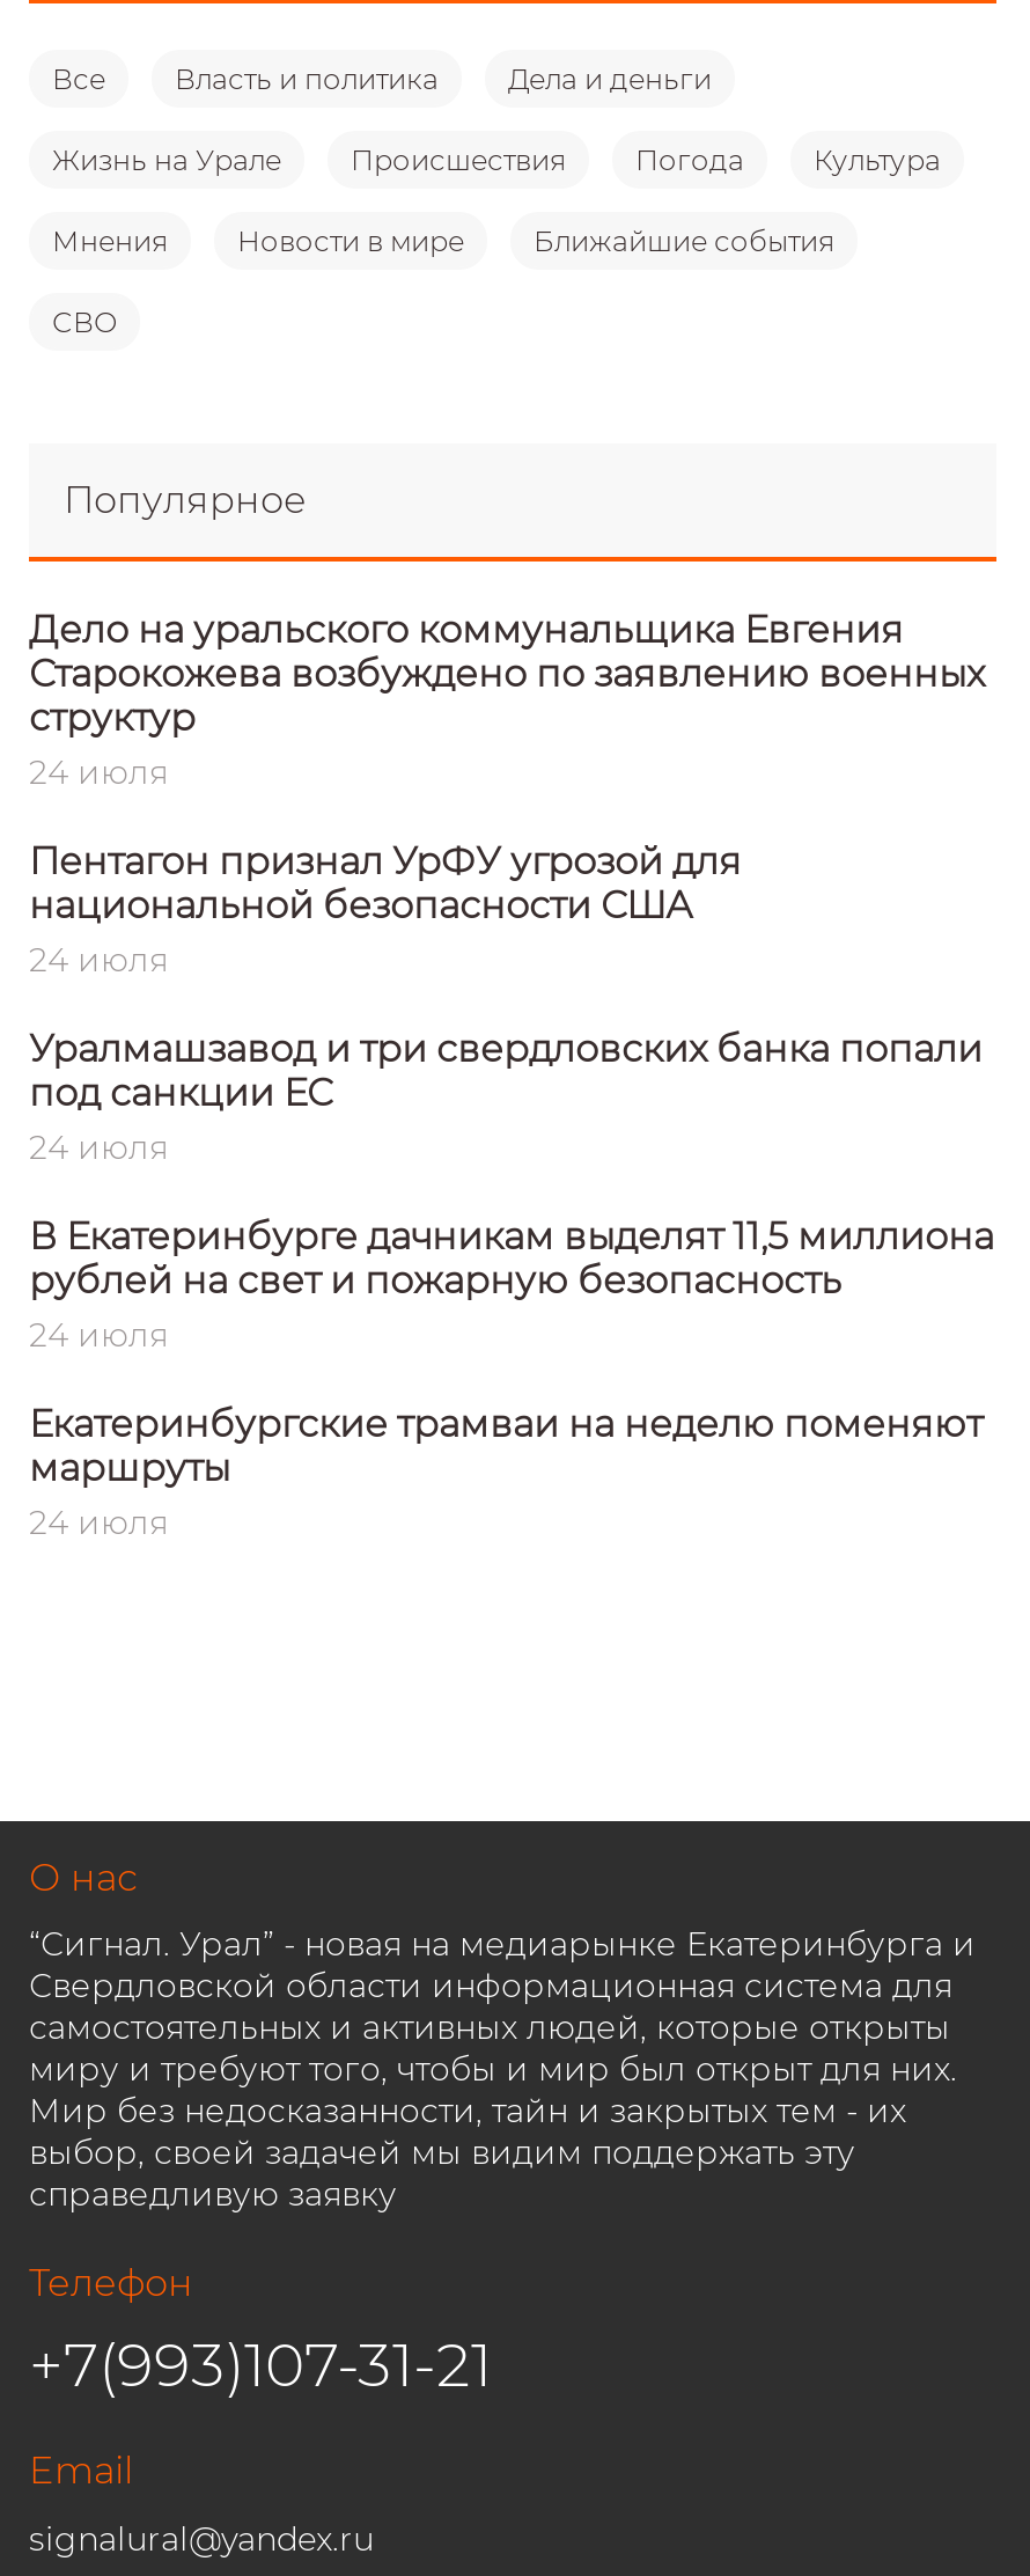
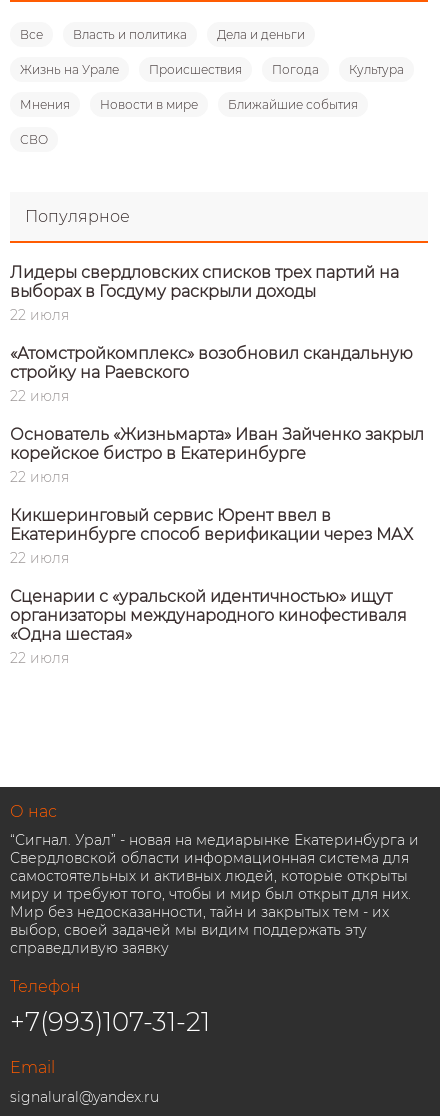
- Дело на уральского коммунальщика Евгения
- Старокожева возбуждено по заявлению военных
- структур
- 24 июля
+ Лидеры свердловских списков трех партий на
+ выборах в Госдуму раскрыли доходы
+ 22 июля

- Пентагон признал УрФУ угрозой для
- национальной безопасности США
- 24 июля
+ «Атомстройкомплекс» возобновил скандальную
+ стройку на Раевского
+ 22 июля

- Уралмашзавод и три свердловских банка попали
- под санкции ЕС
- 24 июля
+ Основатель «Жизньмарта» Иван Зайченко закрыл
+ корейское бистро в Екатеринбурге
+ 22 июля

- В Екатеринбурге дачникам выделят 11,5 миллиона
- рублей на свет и пожарную безопасность
- 24 июля
+ Кикшеринговый сервис Юрент ввел в
+ Екатеринбурге способ верификации через МАХ
+ 22 июля

- Екатеринбургские трамваи на неделю поменяют
- маршруты
- 24 июля
+ Сценарии с «уральской идентичностью» ищут
+ организаторы международного кинофестиваля
+ «Одна шестая»
+ 22 июля
